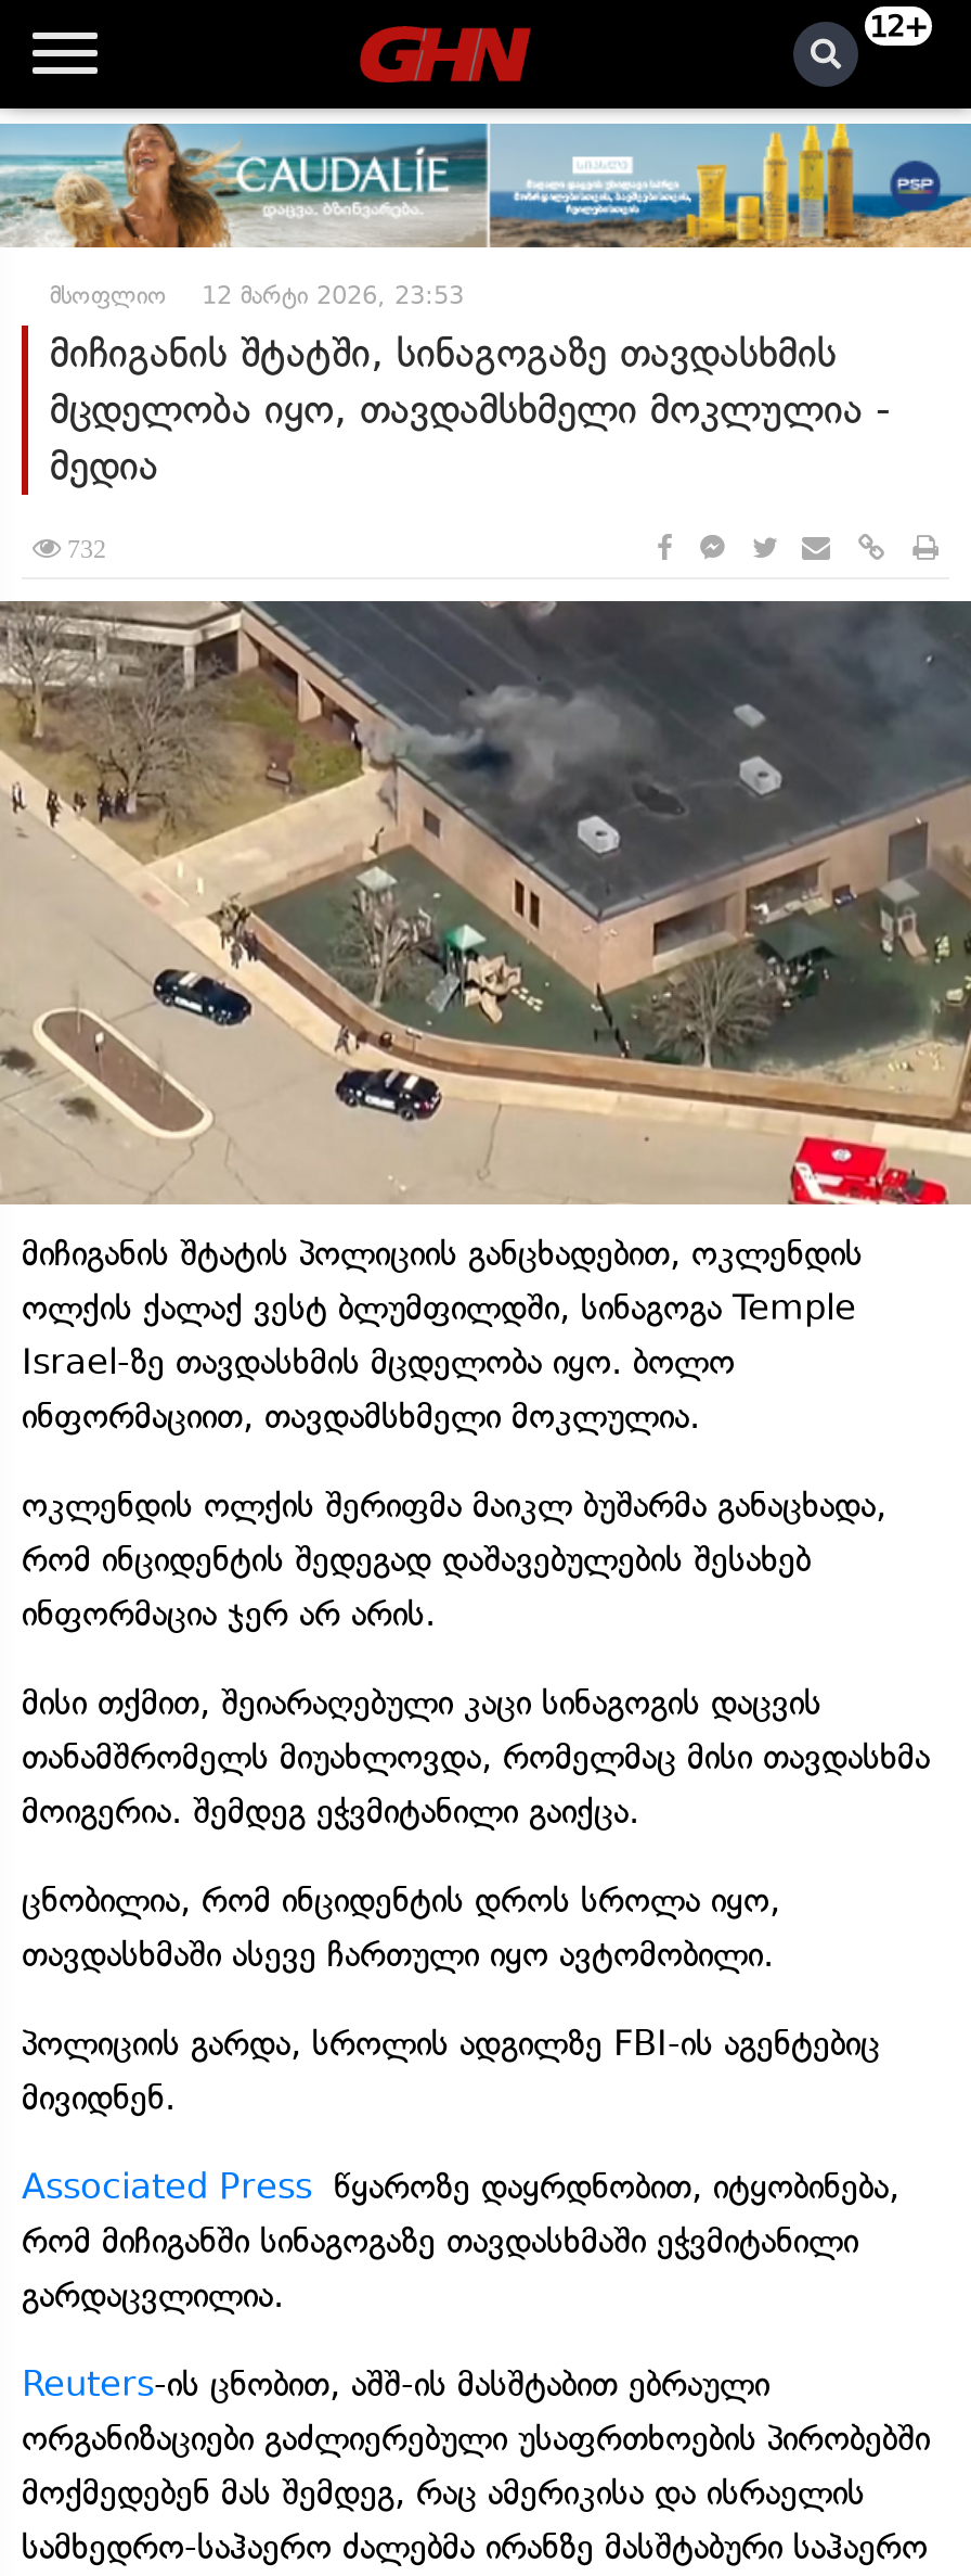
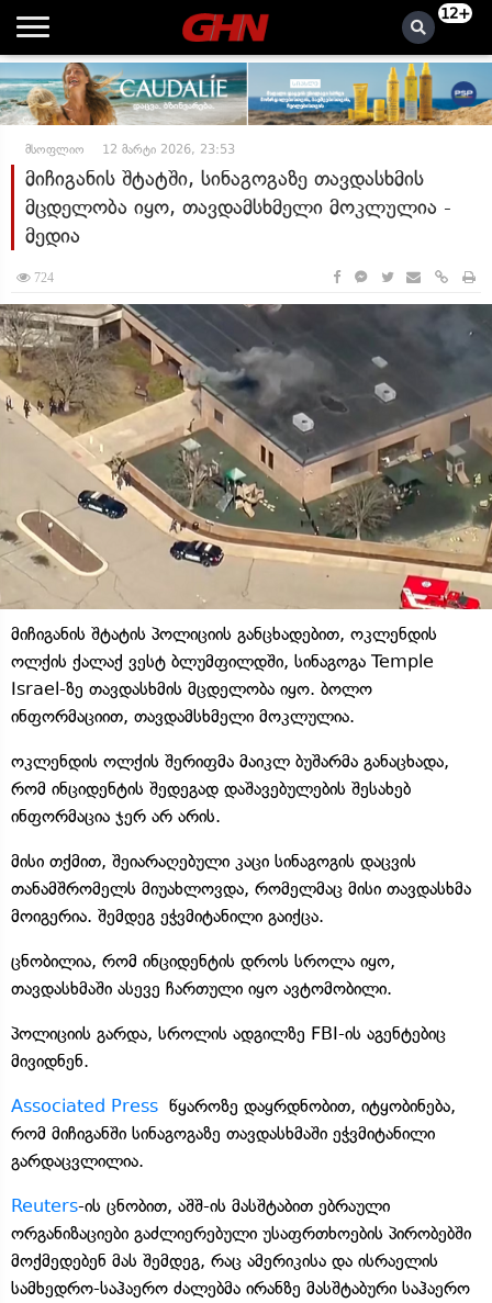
- 732
+ 724
